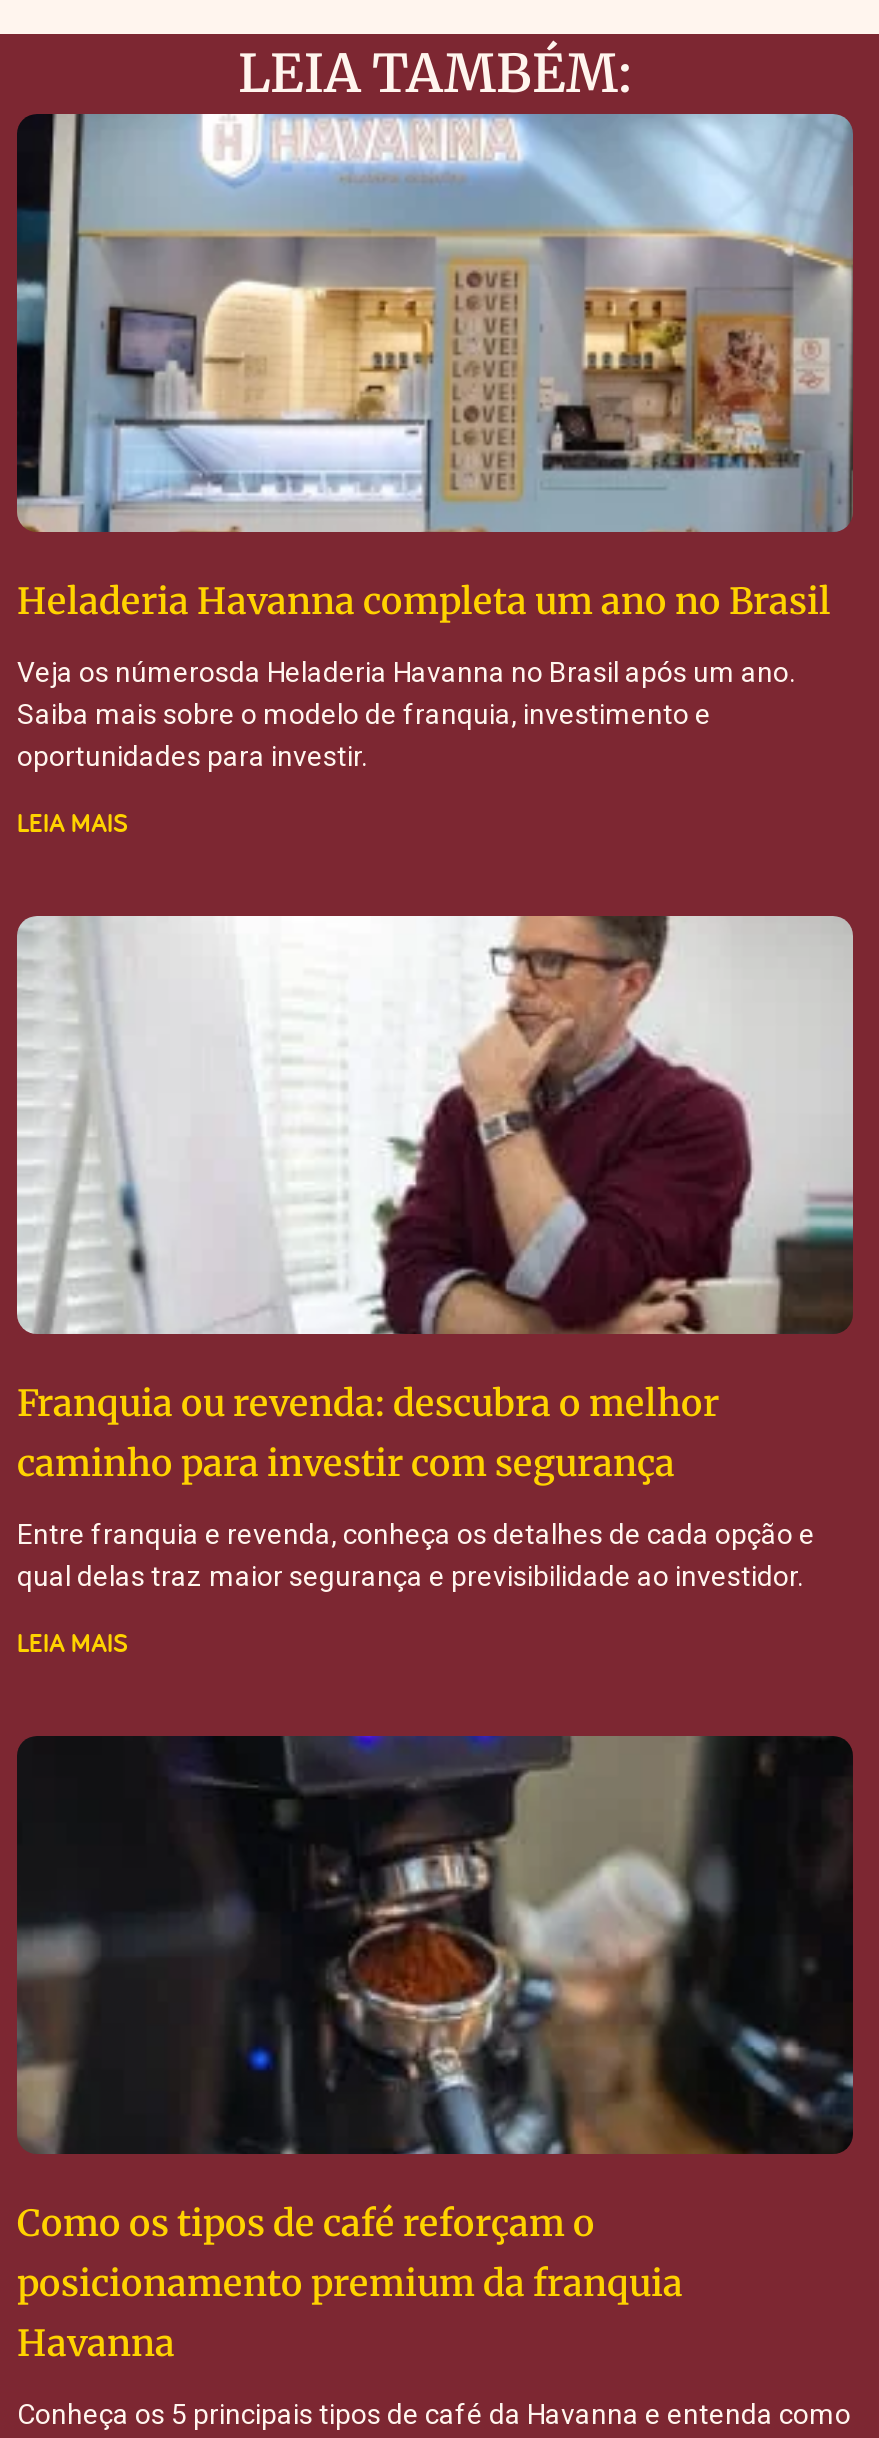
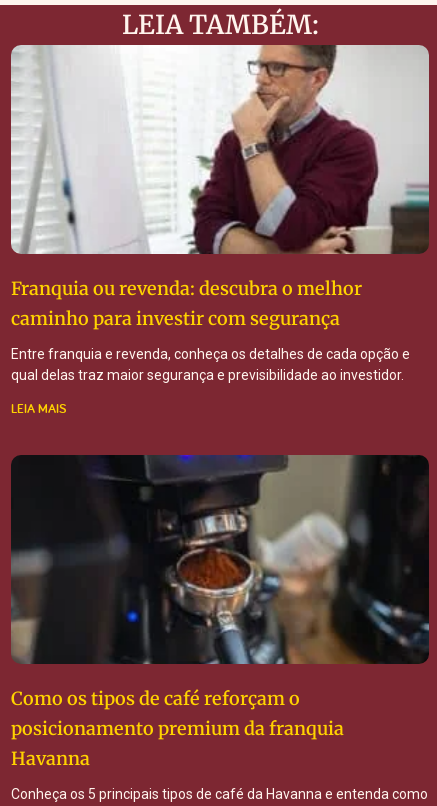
- [image]
- Heladeria Havanna completa um ano no Brasil
- Veja os númerosda Heladeria Havanna no Brasil após um ano.
- Saiba mais sobre o modelo de franquia, investimento e
- oportunidades para investir.
- LEIA MAIS
